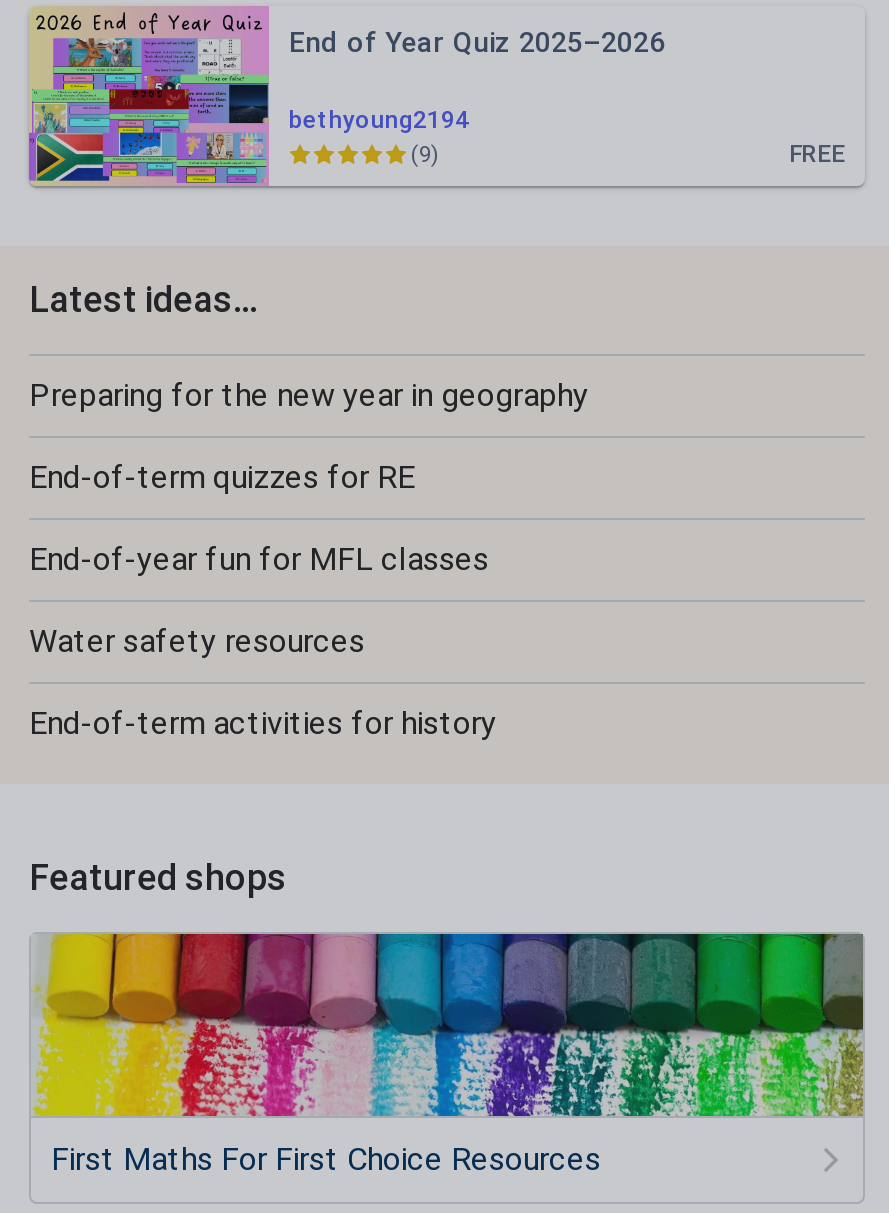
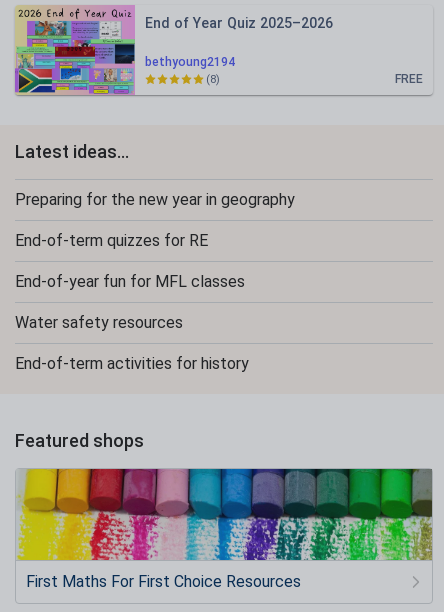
- (9)
+ (8)
